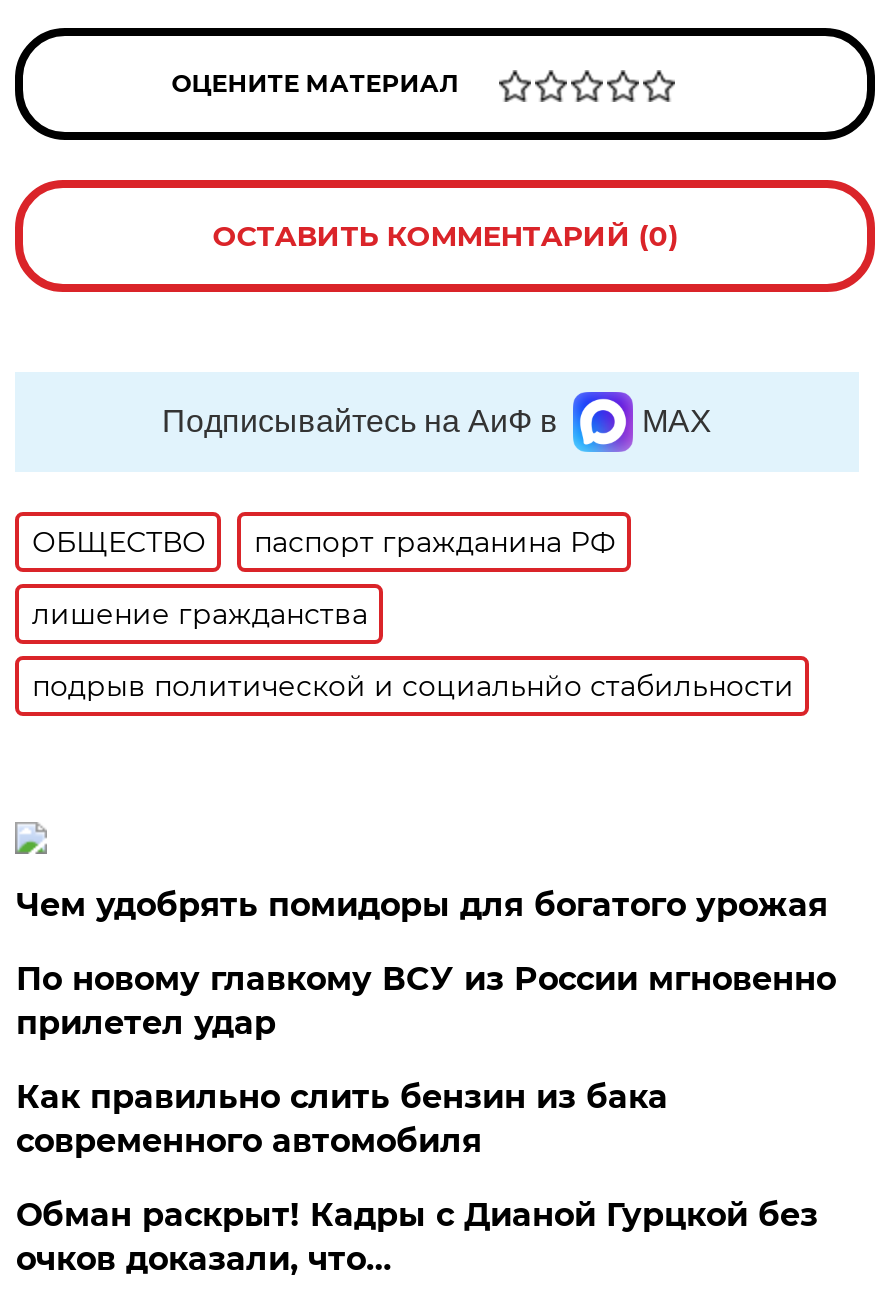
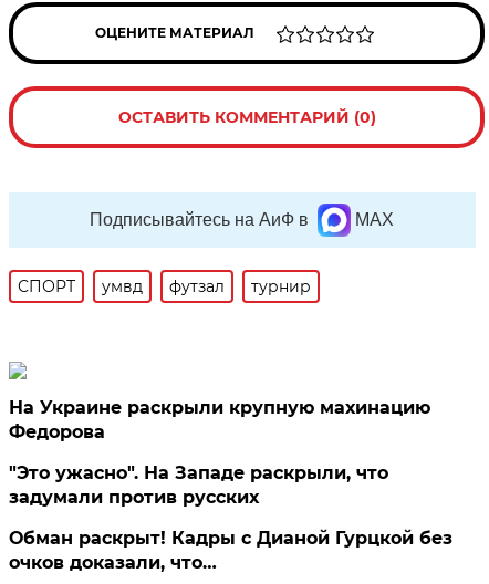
- ОБЩЕСТВО
- паспорт гражданина РФ
- лишение гражданства
- подрыв политической и социальнйо стабильности
+ СПОРТ
+ умвд
+ футзал
+ турнир

- Чем удобрять помидоры для богатого урожая
- По новому главкому ВСУ из России мгновенно
- прилетел удар
- Как правильно слить бензин из бака
- современного автомобиля
+ На Украине раскрыли крупную махинацию
+ Федорова
+ "Это ужасно". На Западе раскрыли, что
+ задумали против русских
